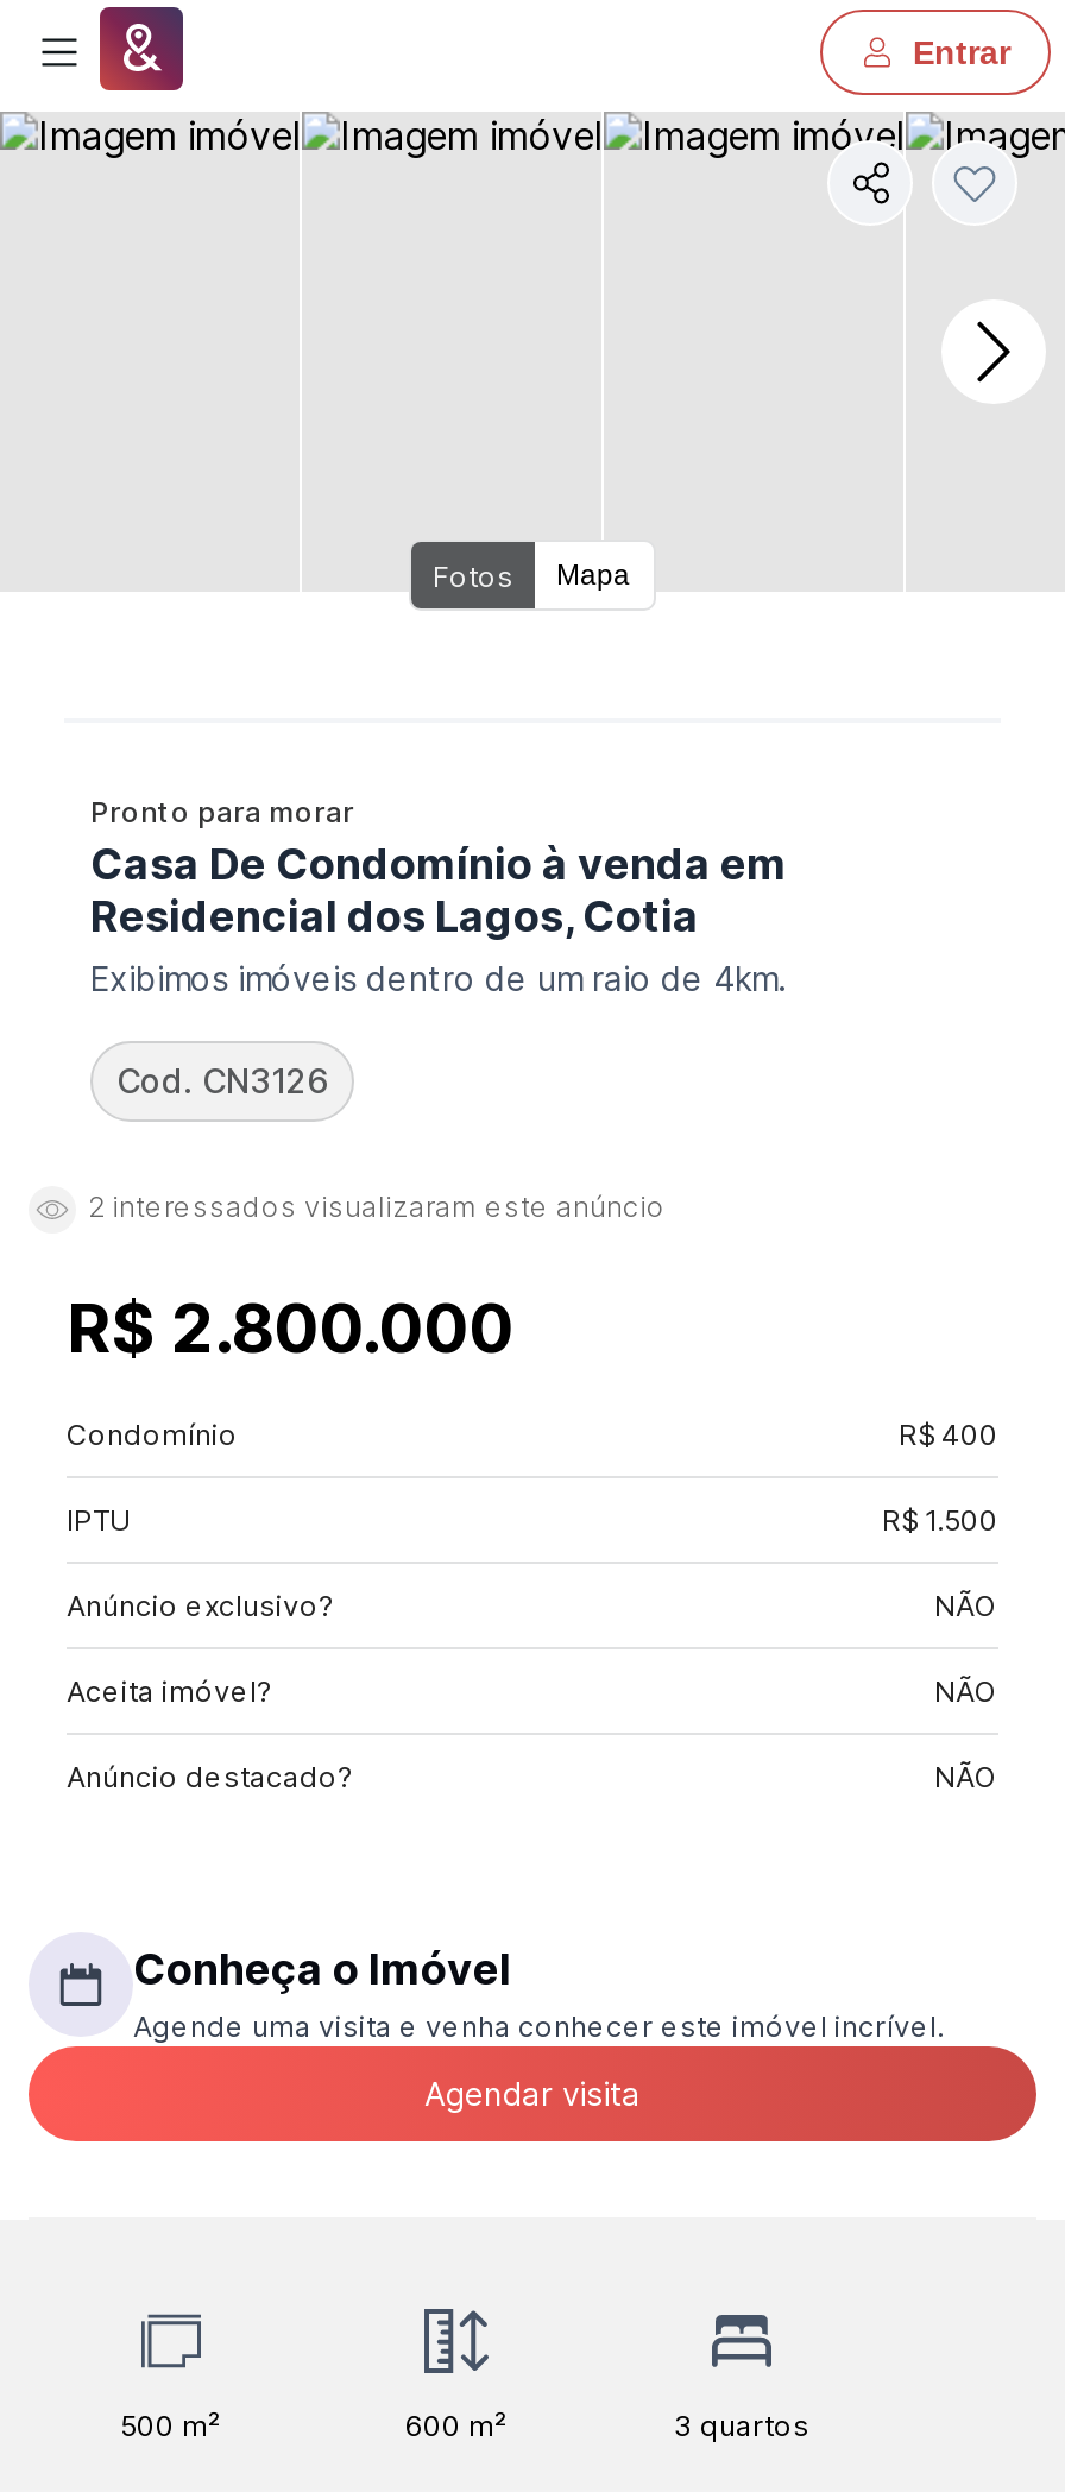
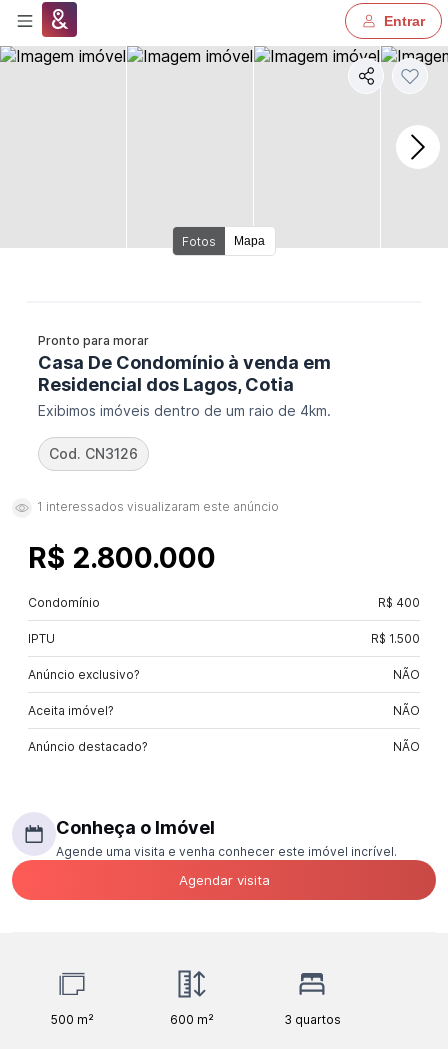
- 2 interessados visualizaram este anúncio
+ 1 interessados visualizaram este anúncio
